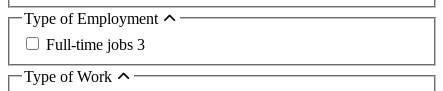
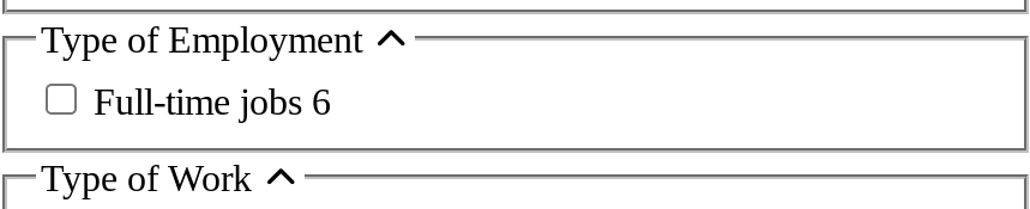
- Full-time jobs 3
+ Full-time jobs 6
